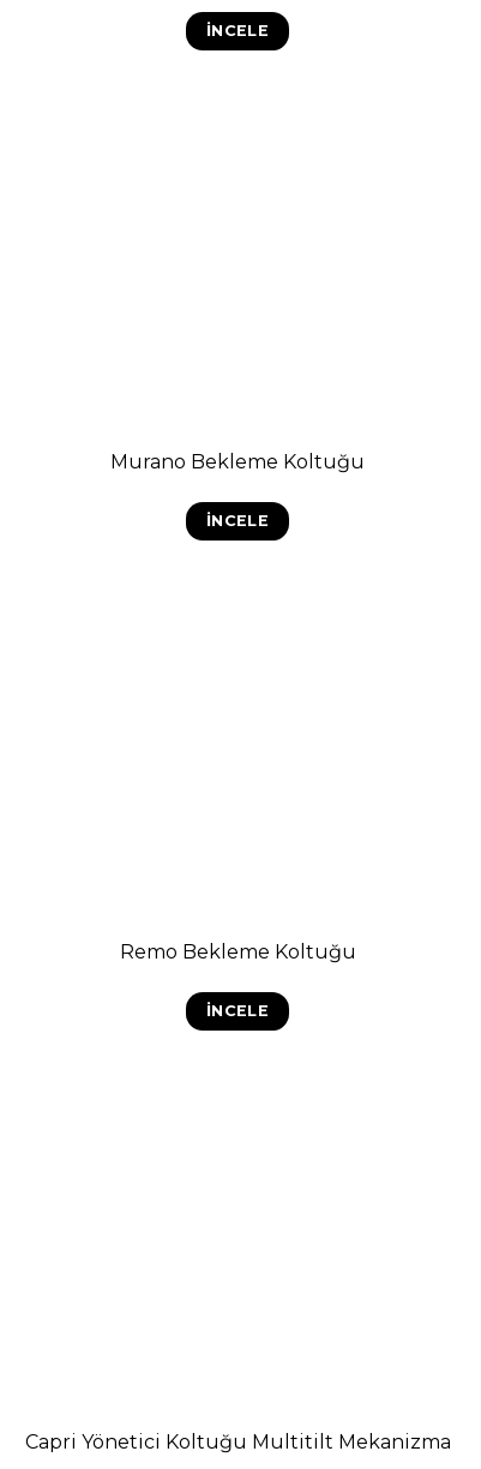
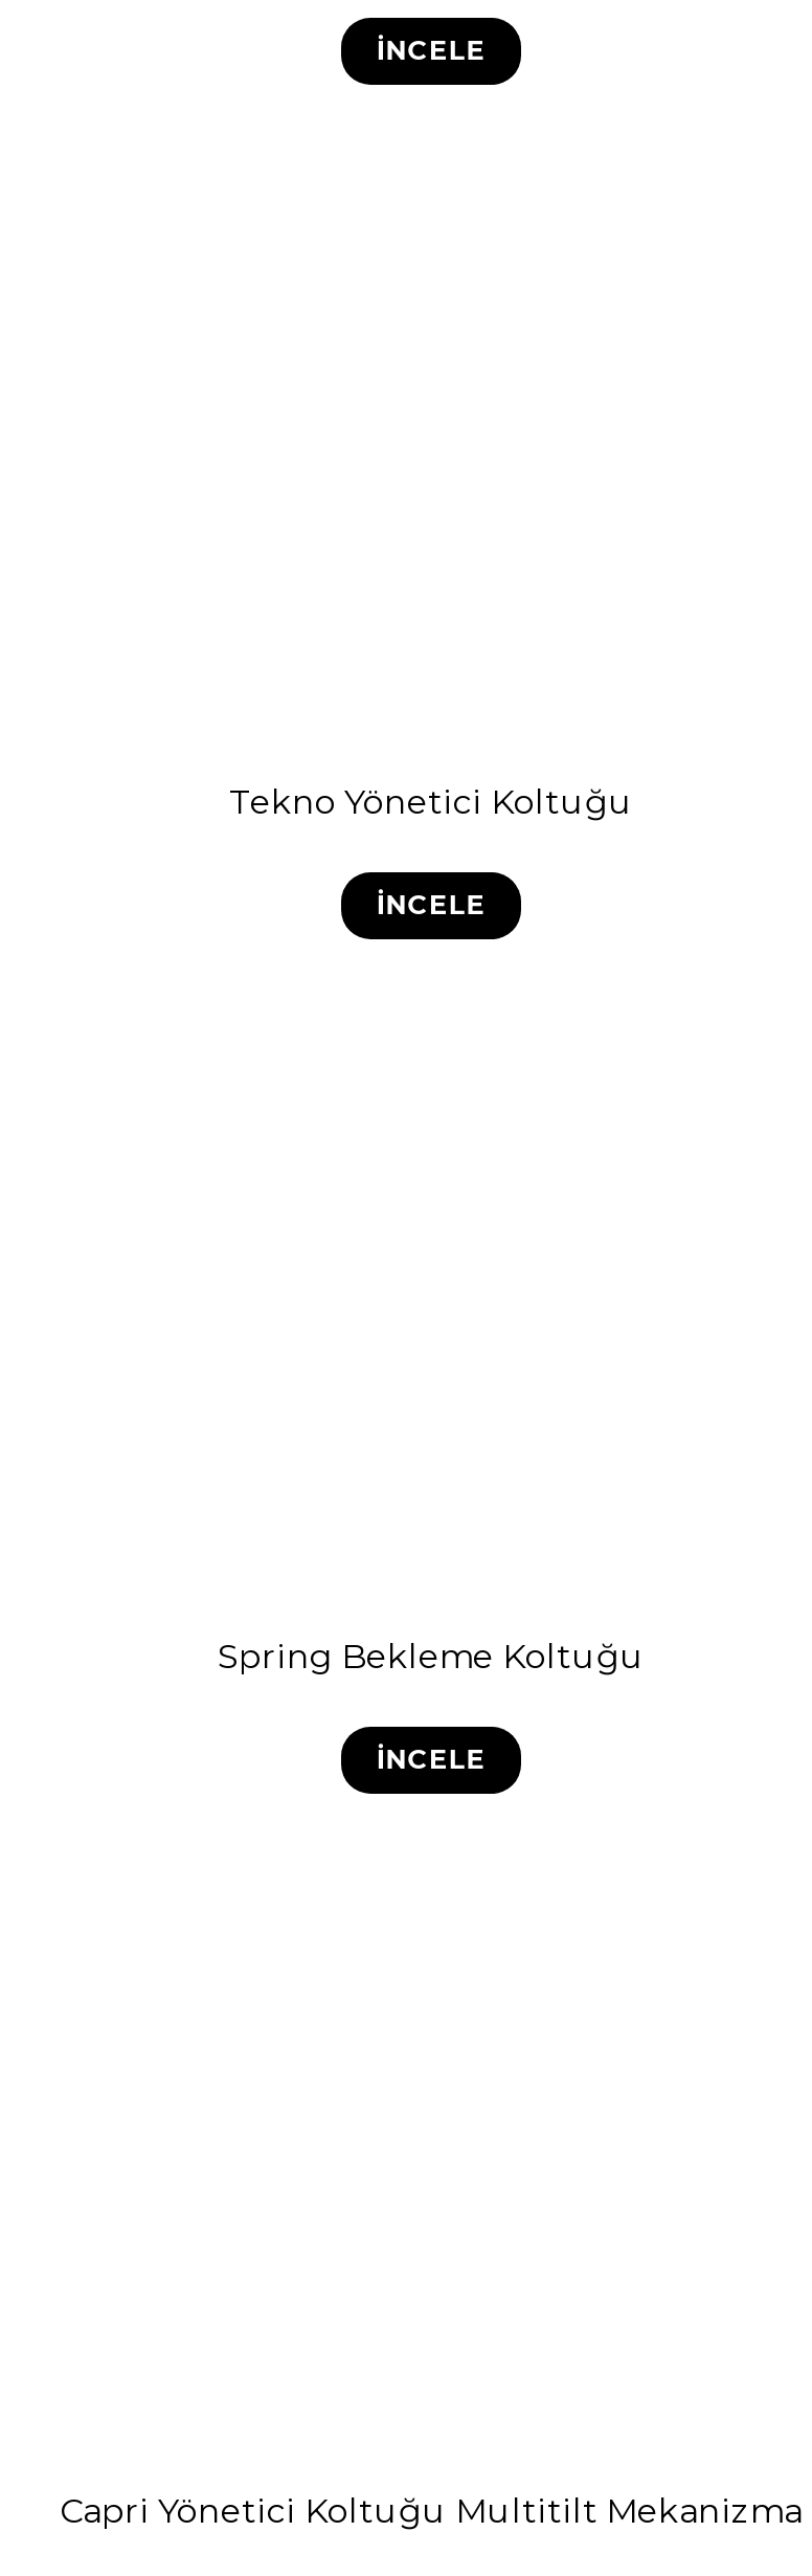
- Murano Bekleme Koltuğu
+ Tekno Yönetici Koltuğu

- Remo Bekleme Koltuğu
+ Spring Bekleme Koltuğu
